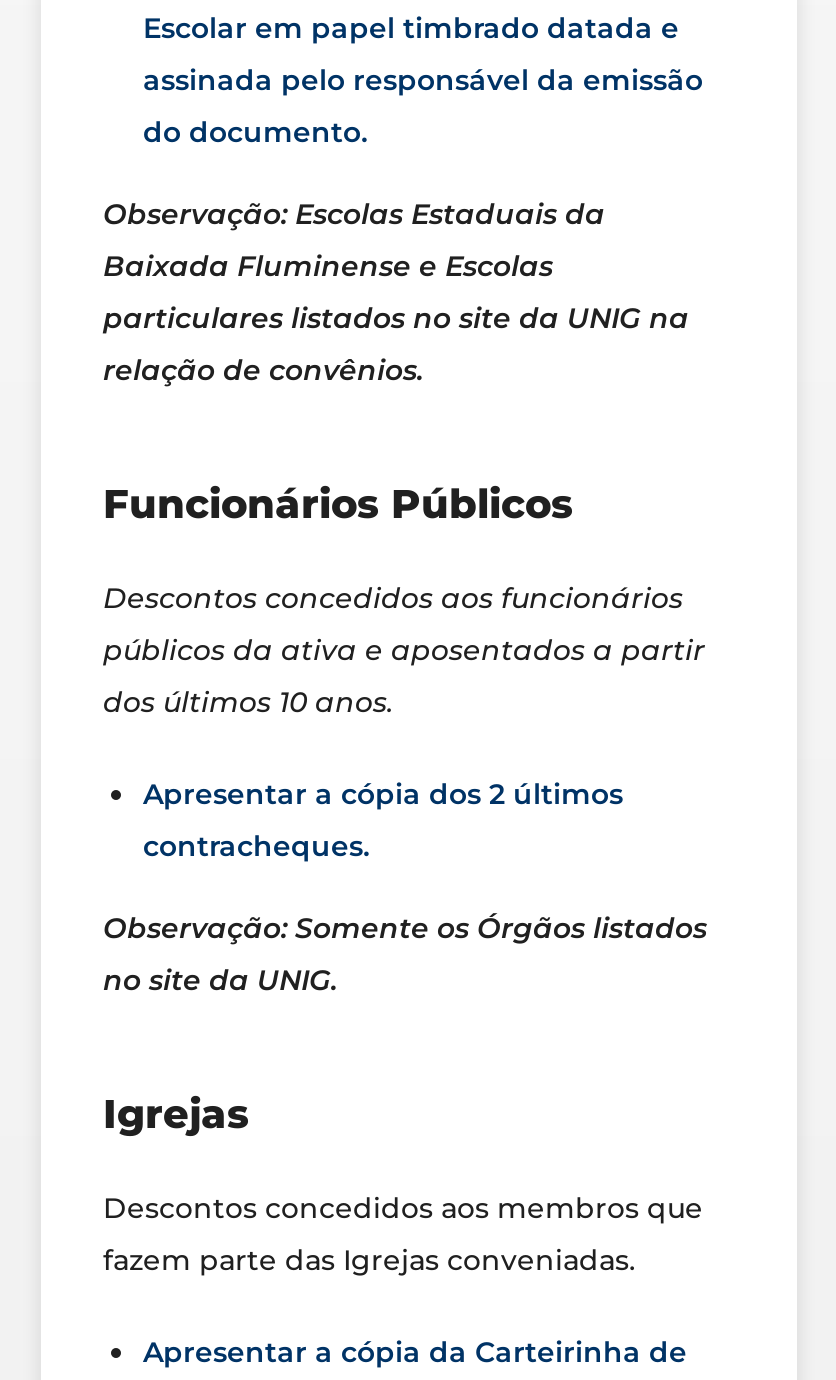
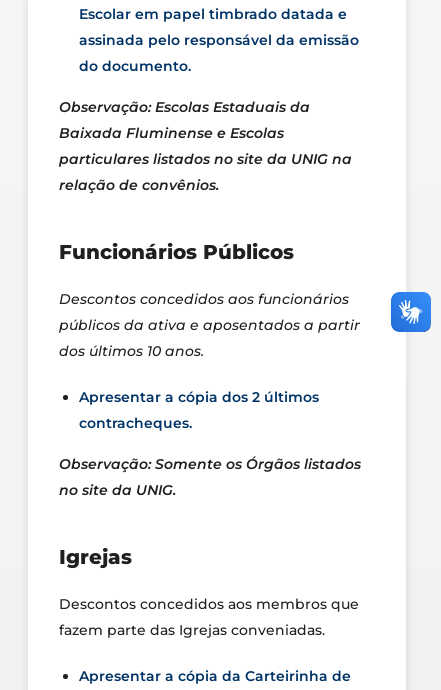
+ [image]
